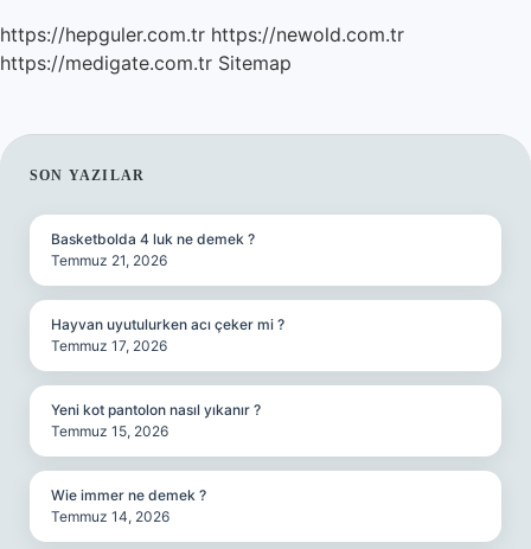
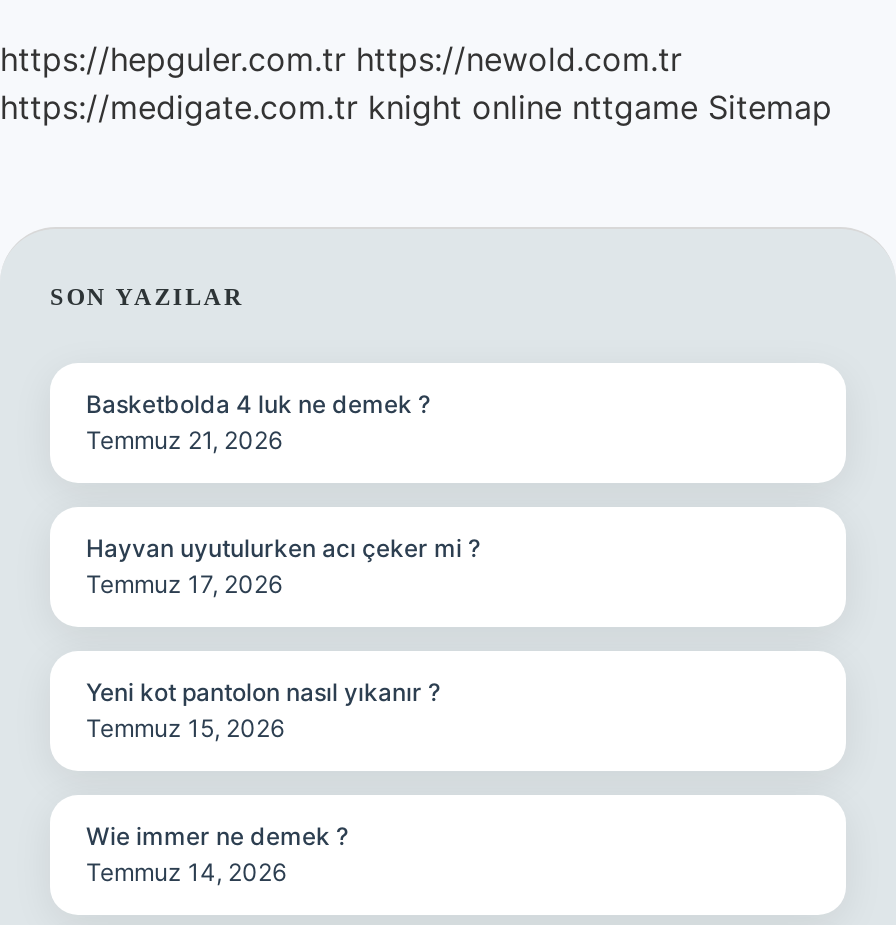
- https://medigate.com.tr Sitemap
+ https://medigate.com.tr knight online nttgame Sitemap
